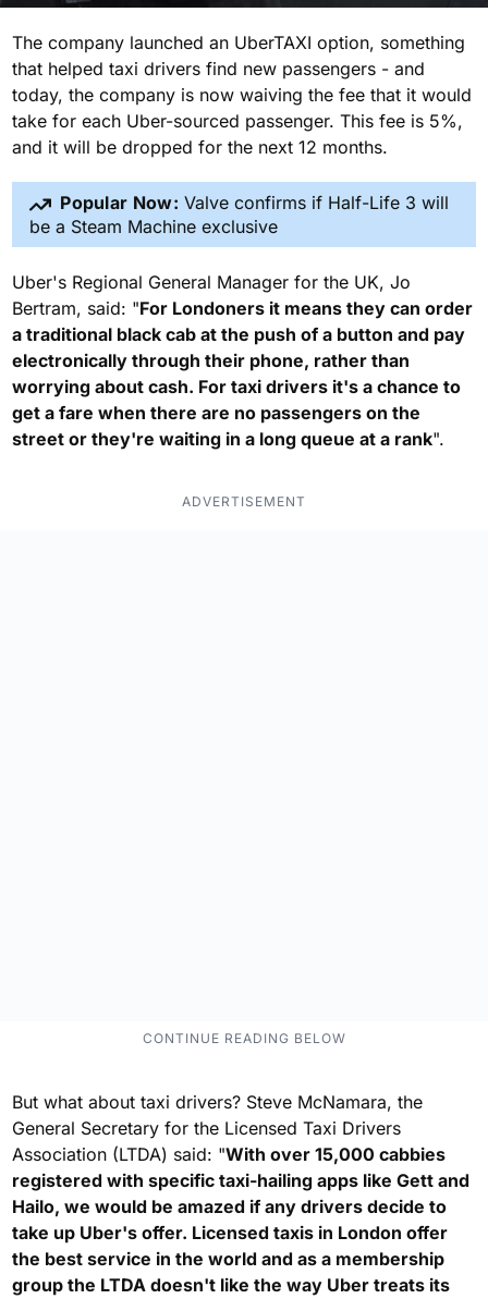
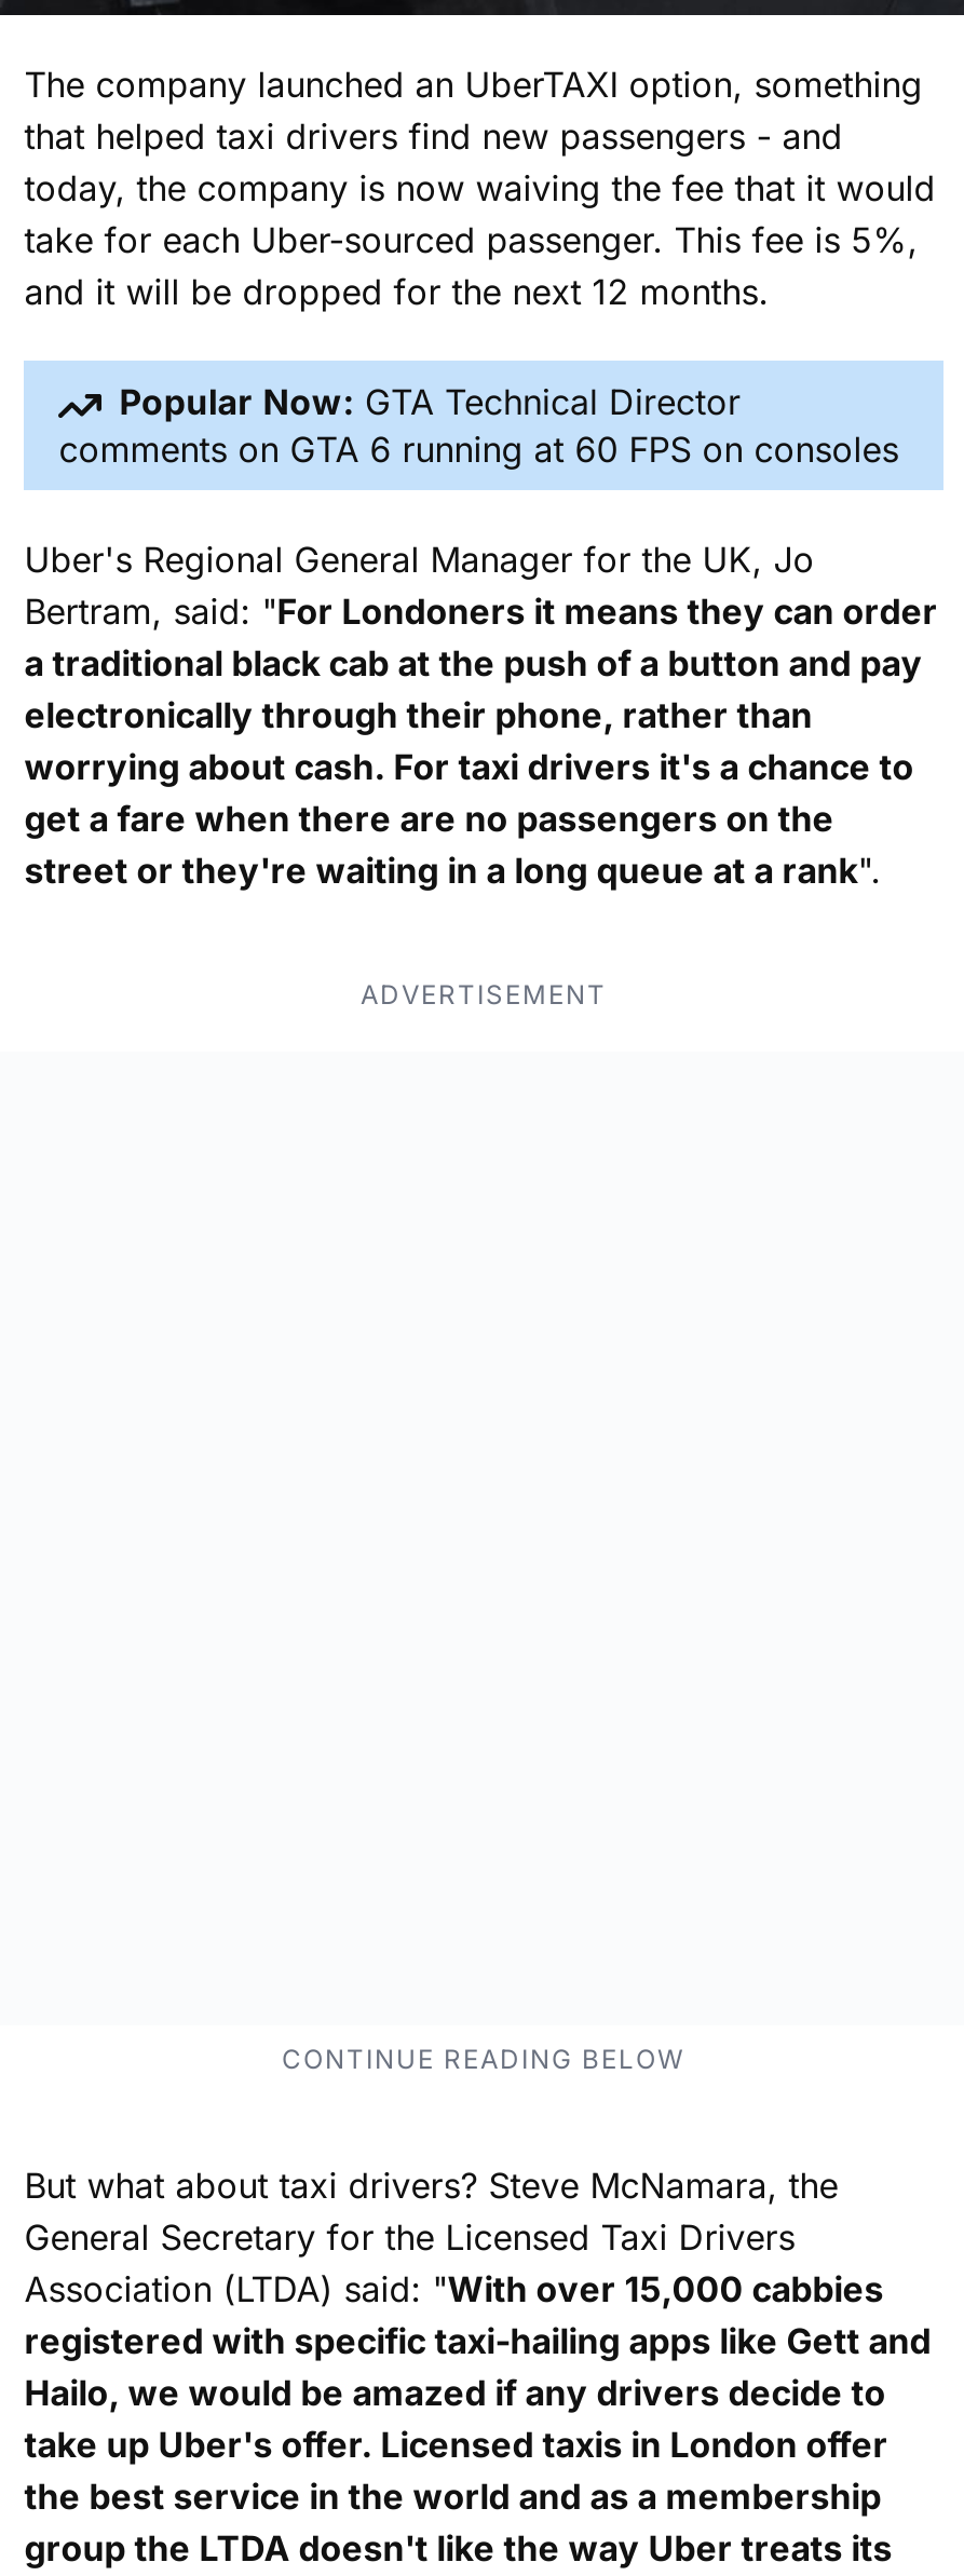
- Popular Now: Valve confirms if Half-Life 3 will
- be a Steam Machine exclusive
+ Popular Now: GTA Technical Director
+ comments on GTA 6 running at 60 FPS on consoles
